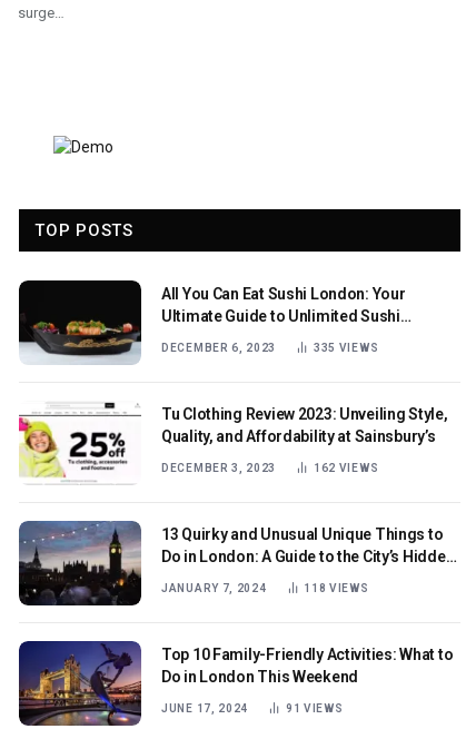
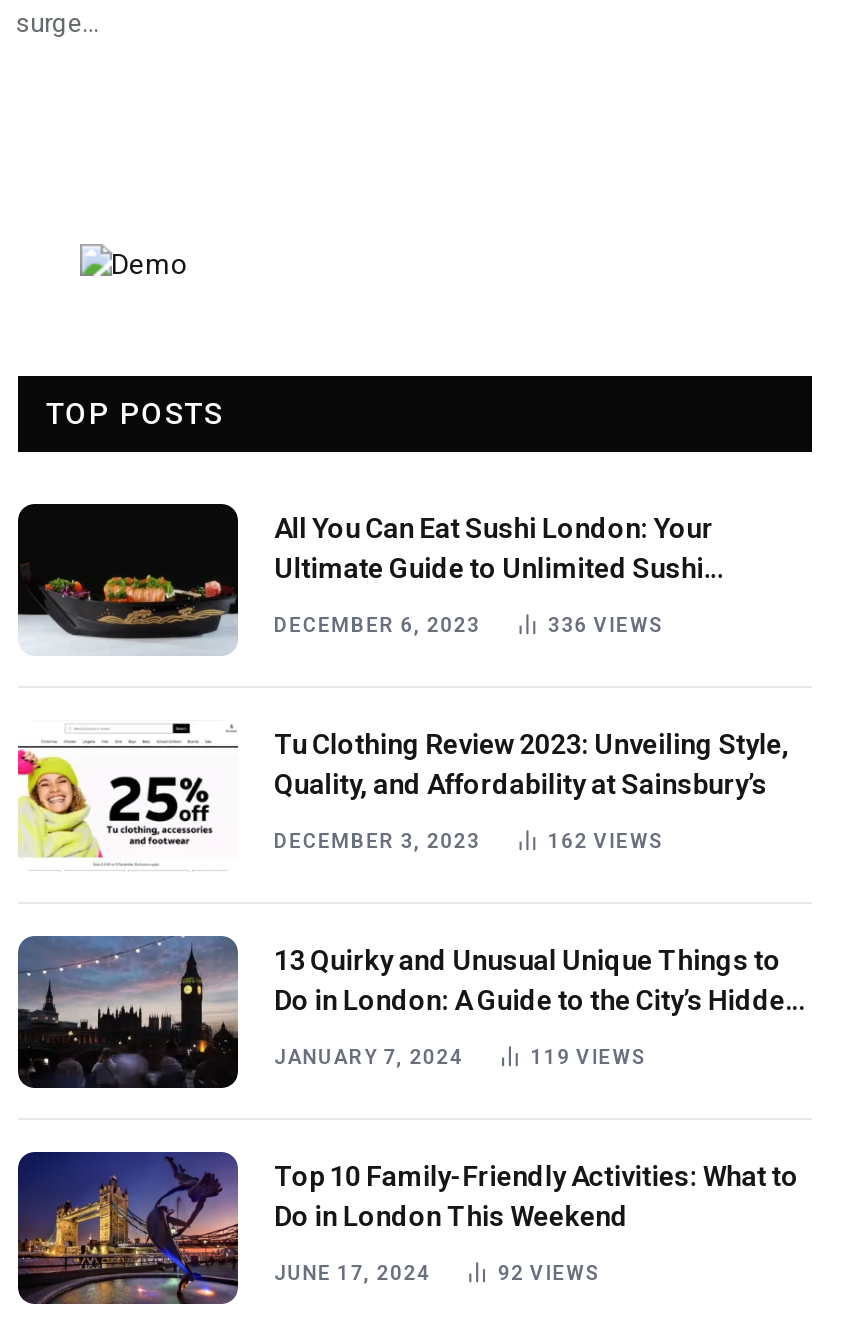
- 335 VIEWS
+ 336 VIEWS

- 118 VIEWS
+ 119 VIEWS

- 91 VIEWS
+ 92 VIEWS
